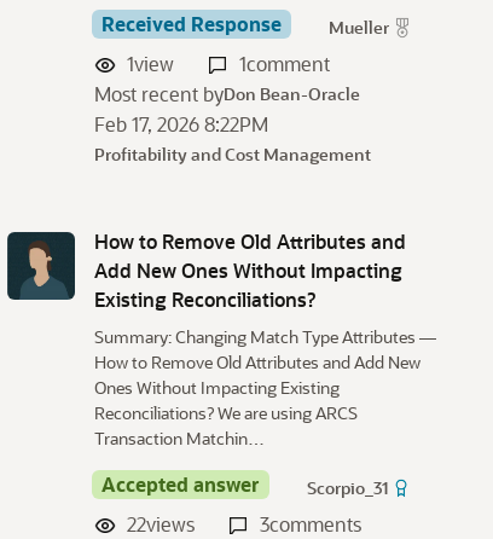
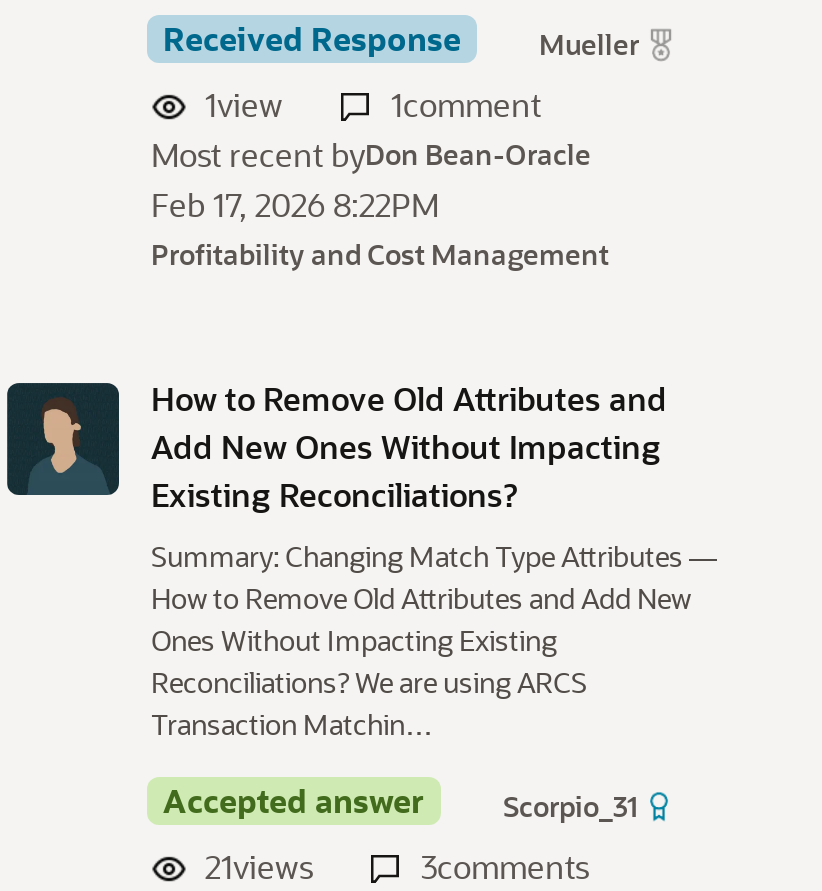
- 22views
+ 21views
